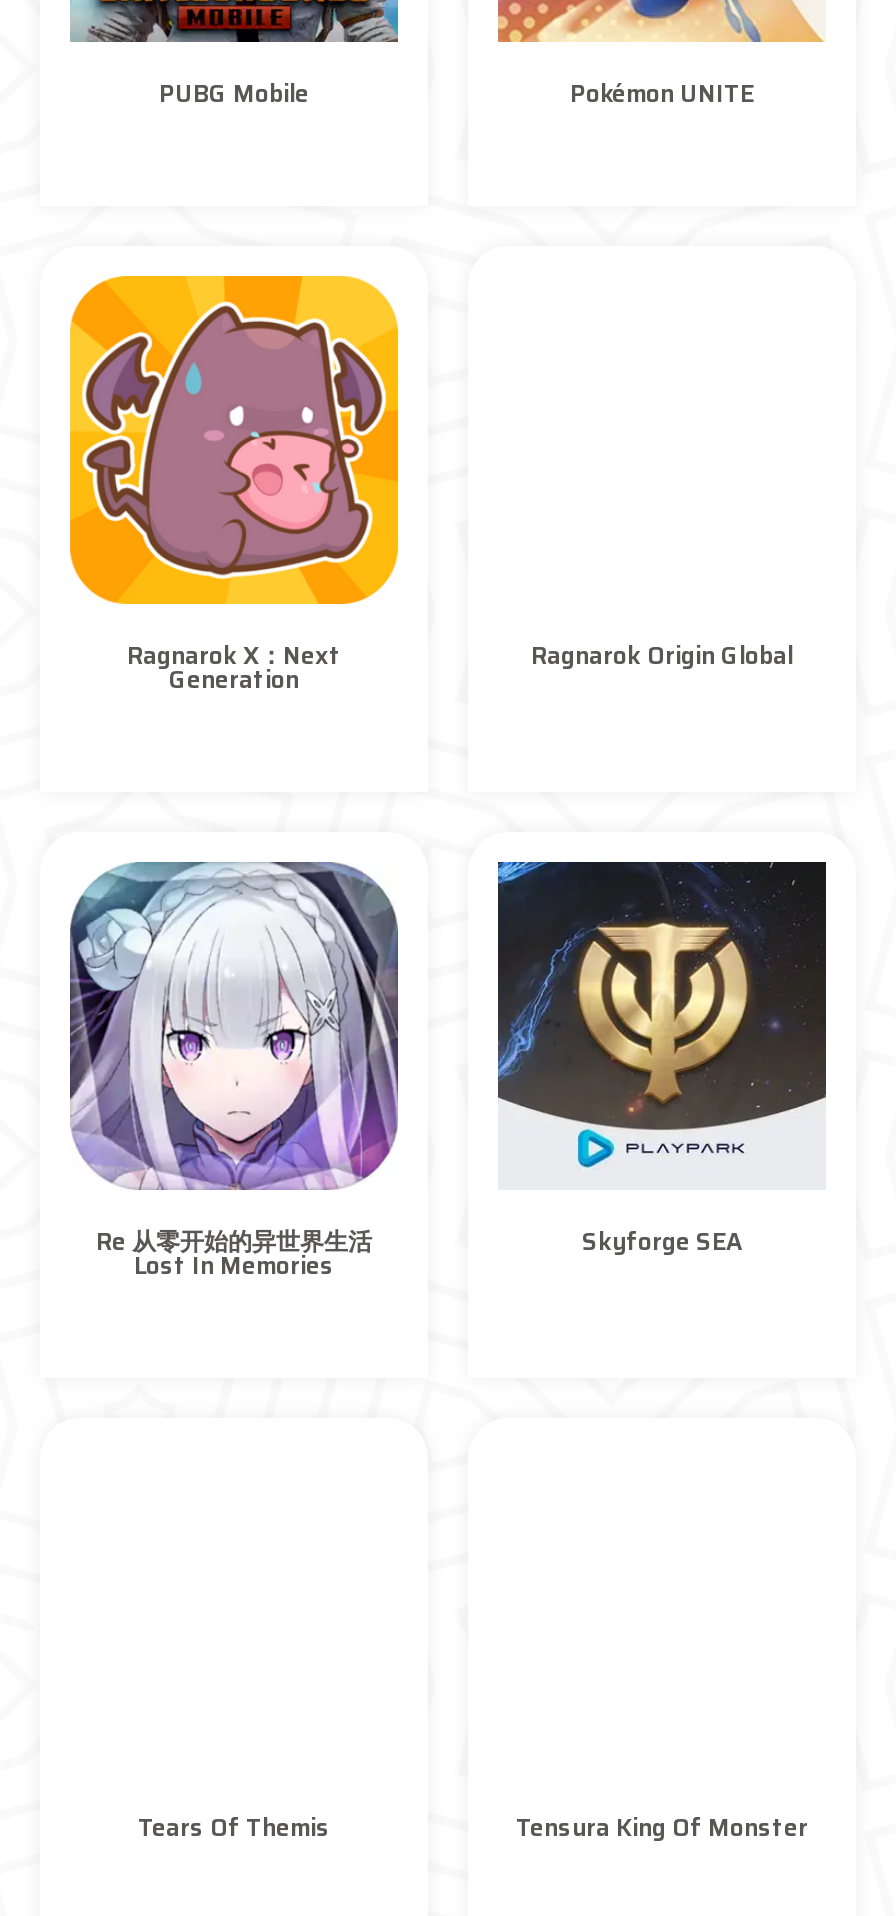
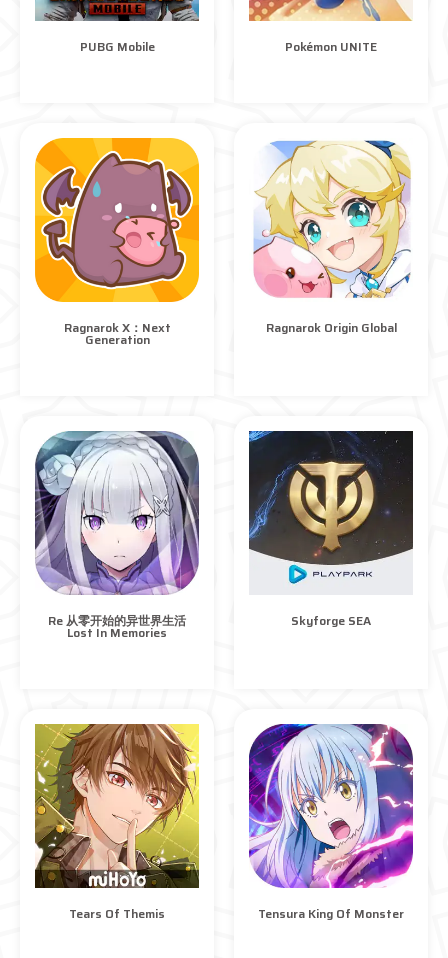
+ [image]

+ [image]

+ [image]
